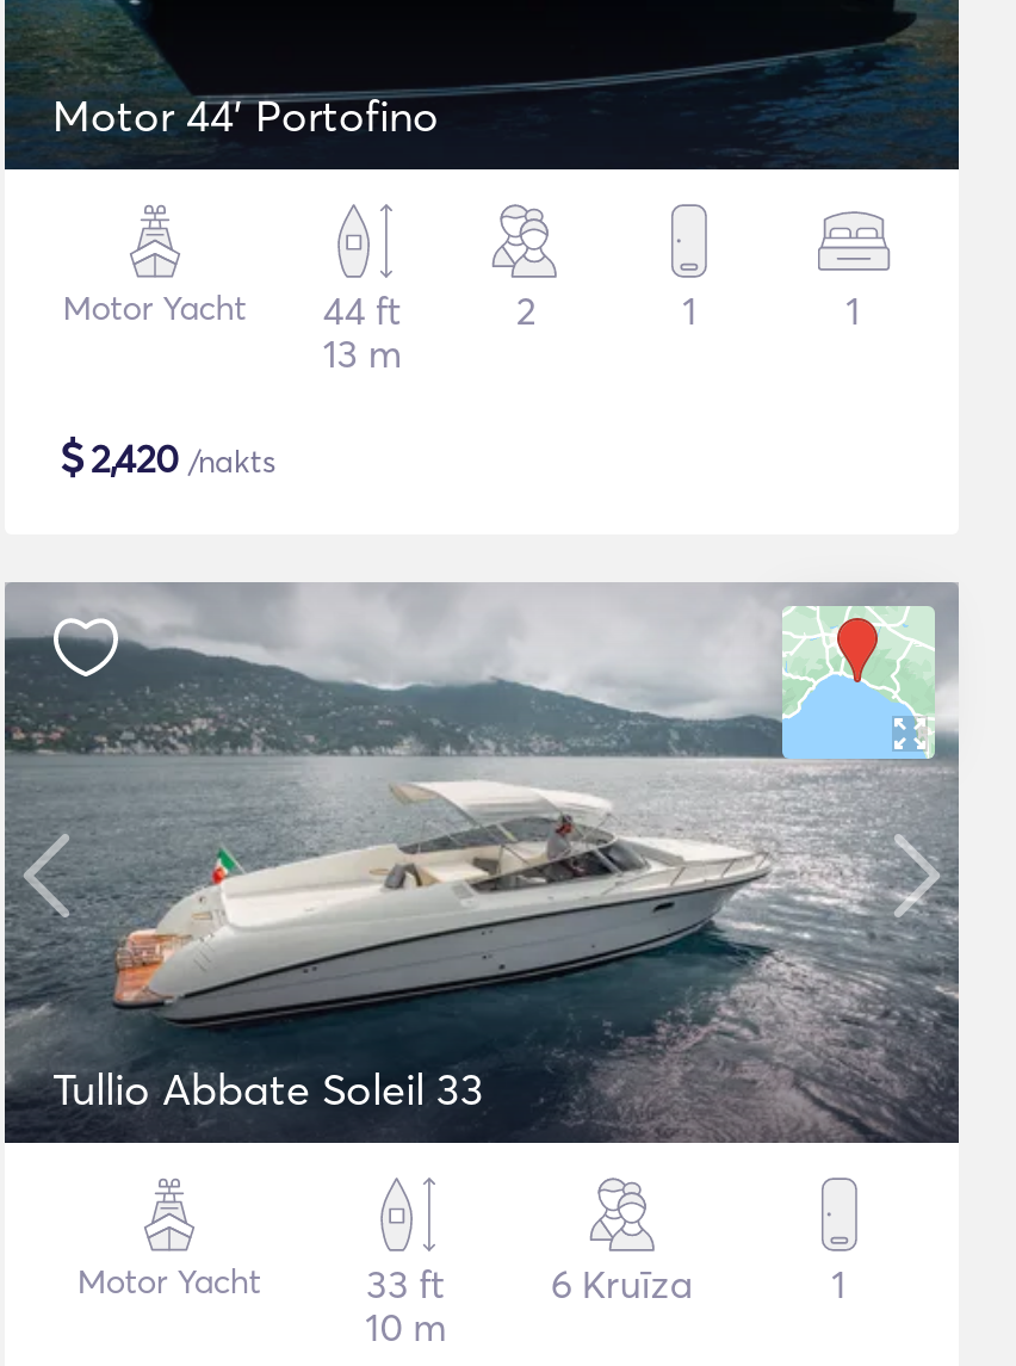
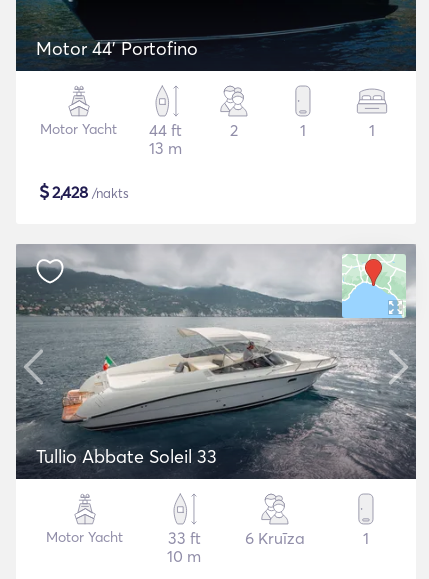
- $2,420 /nakts
+ $2,428 /nakts
